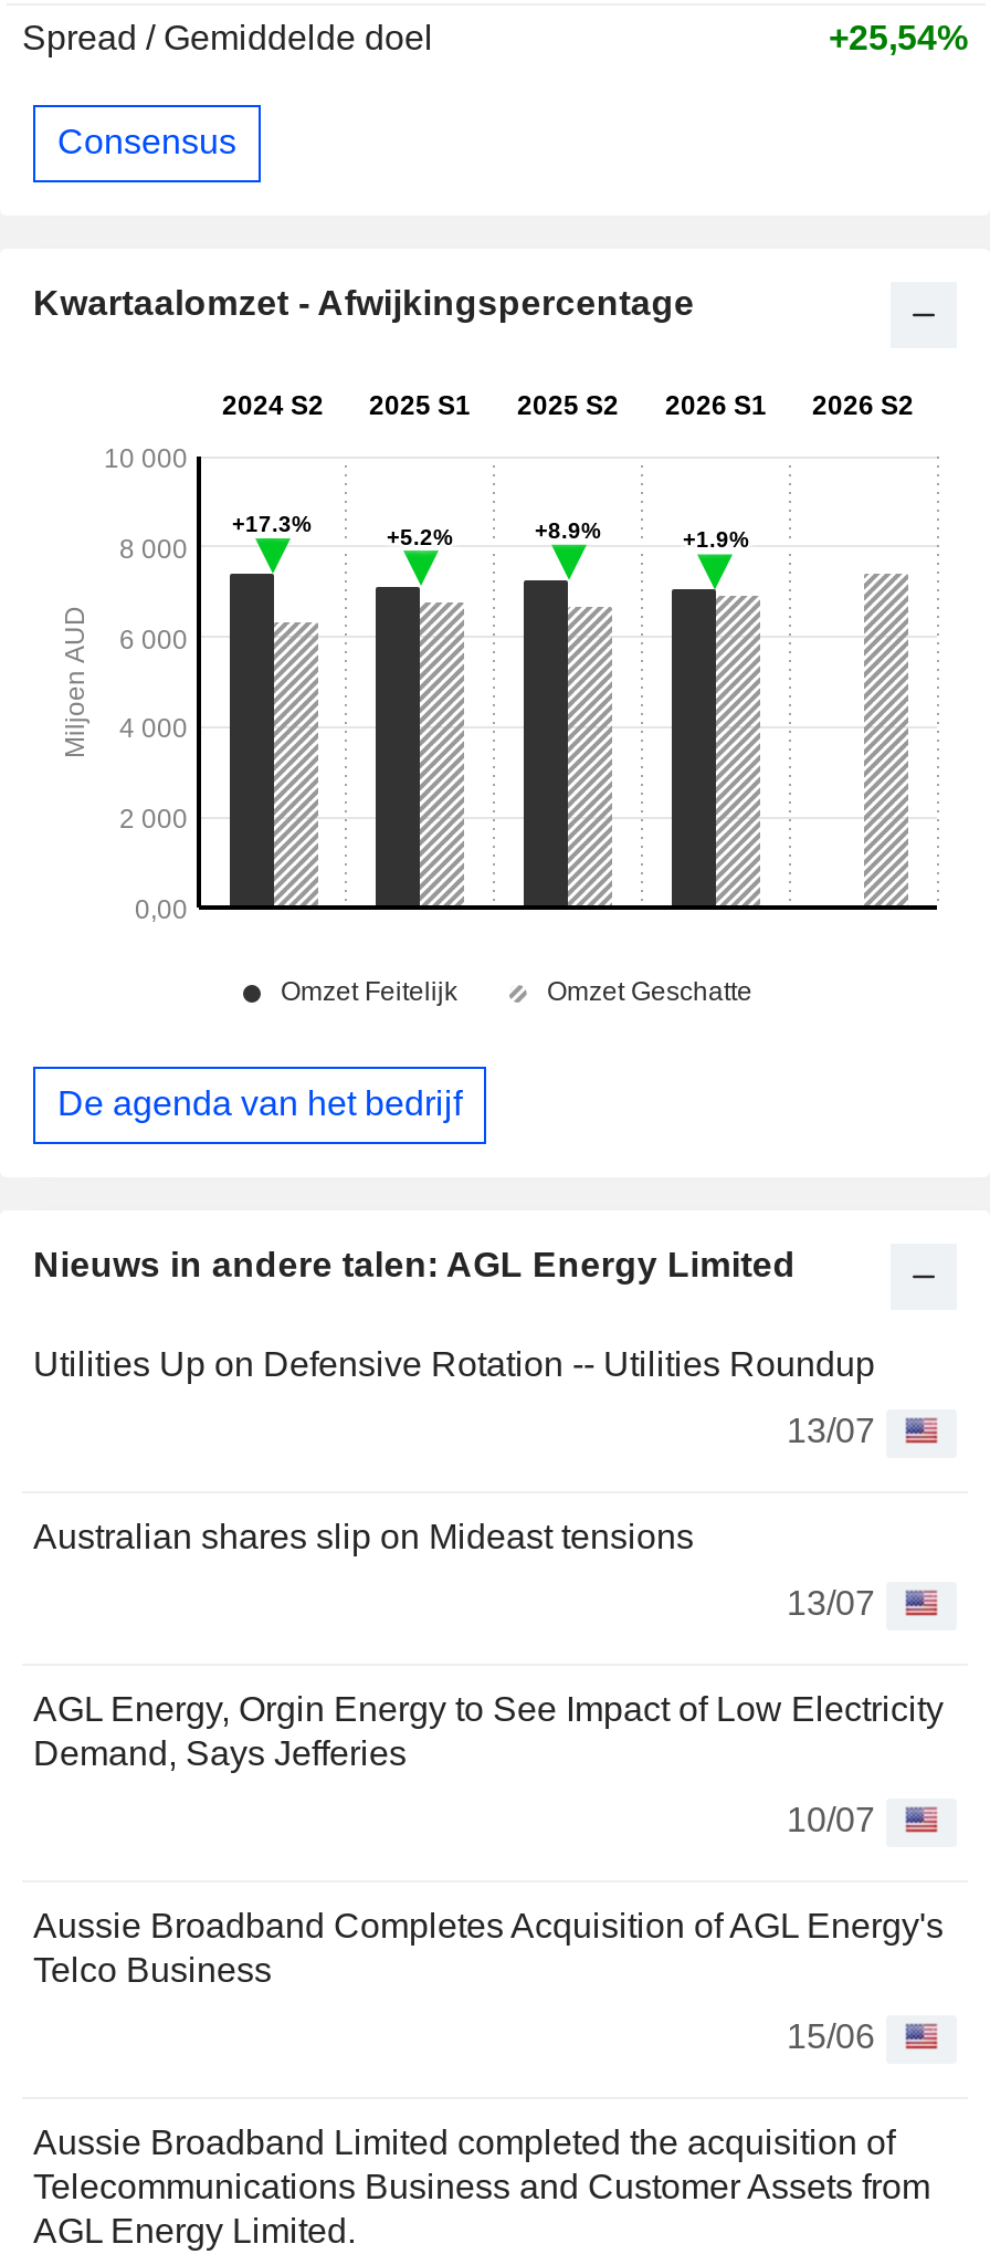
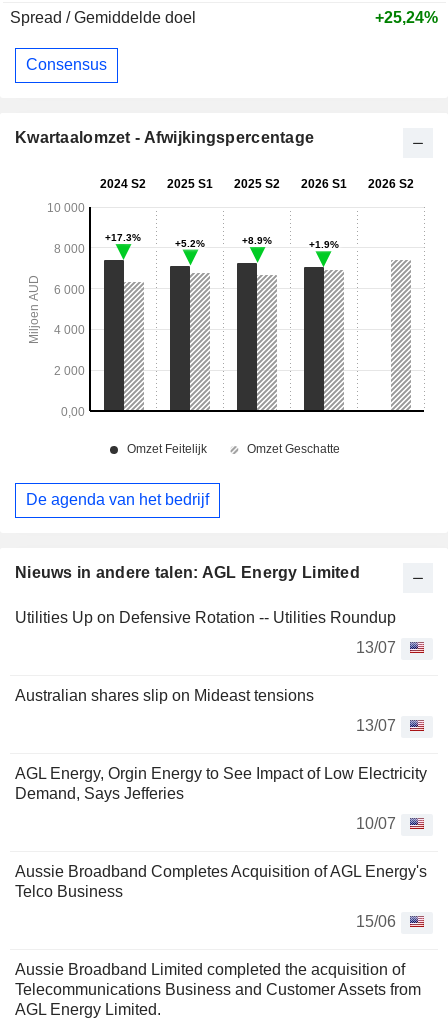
- +25,54%
+ +25,24%
